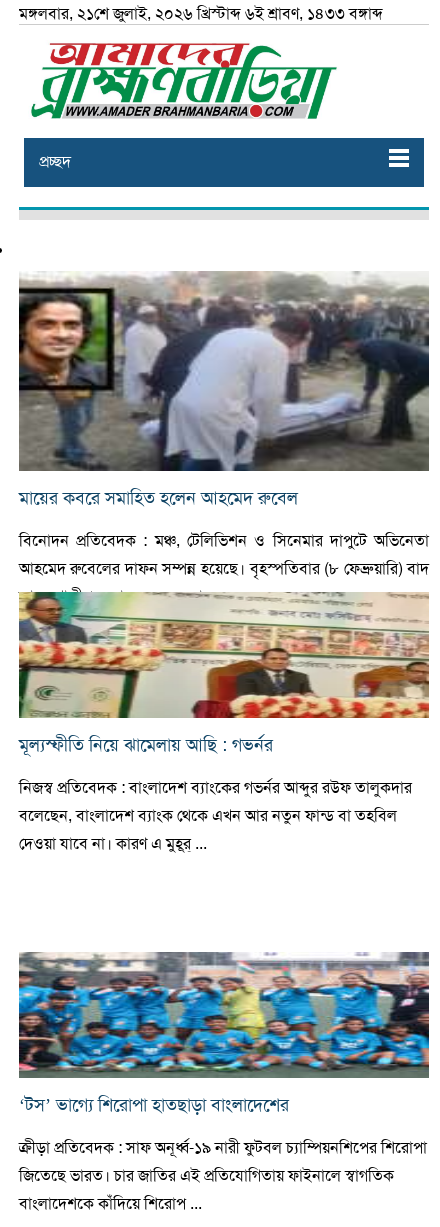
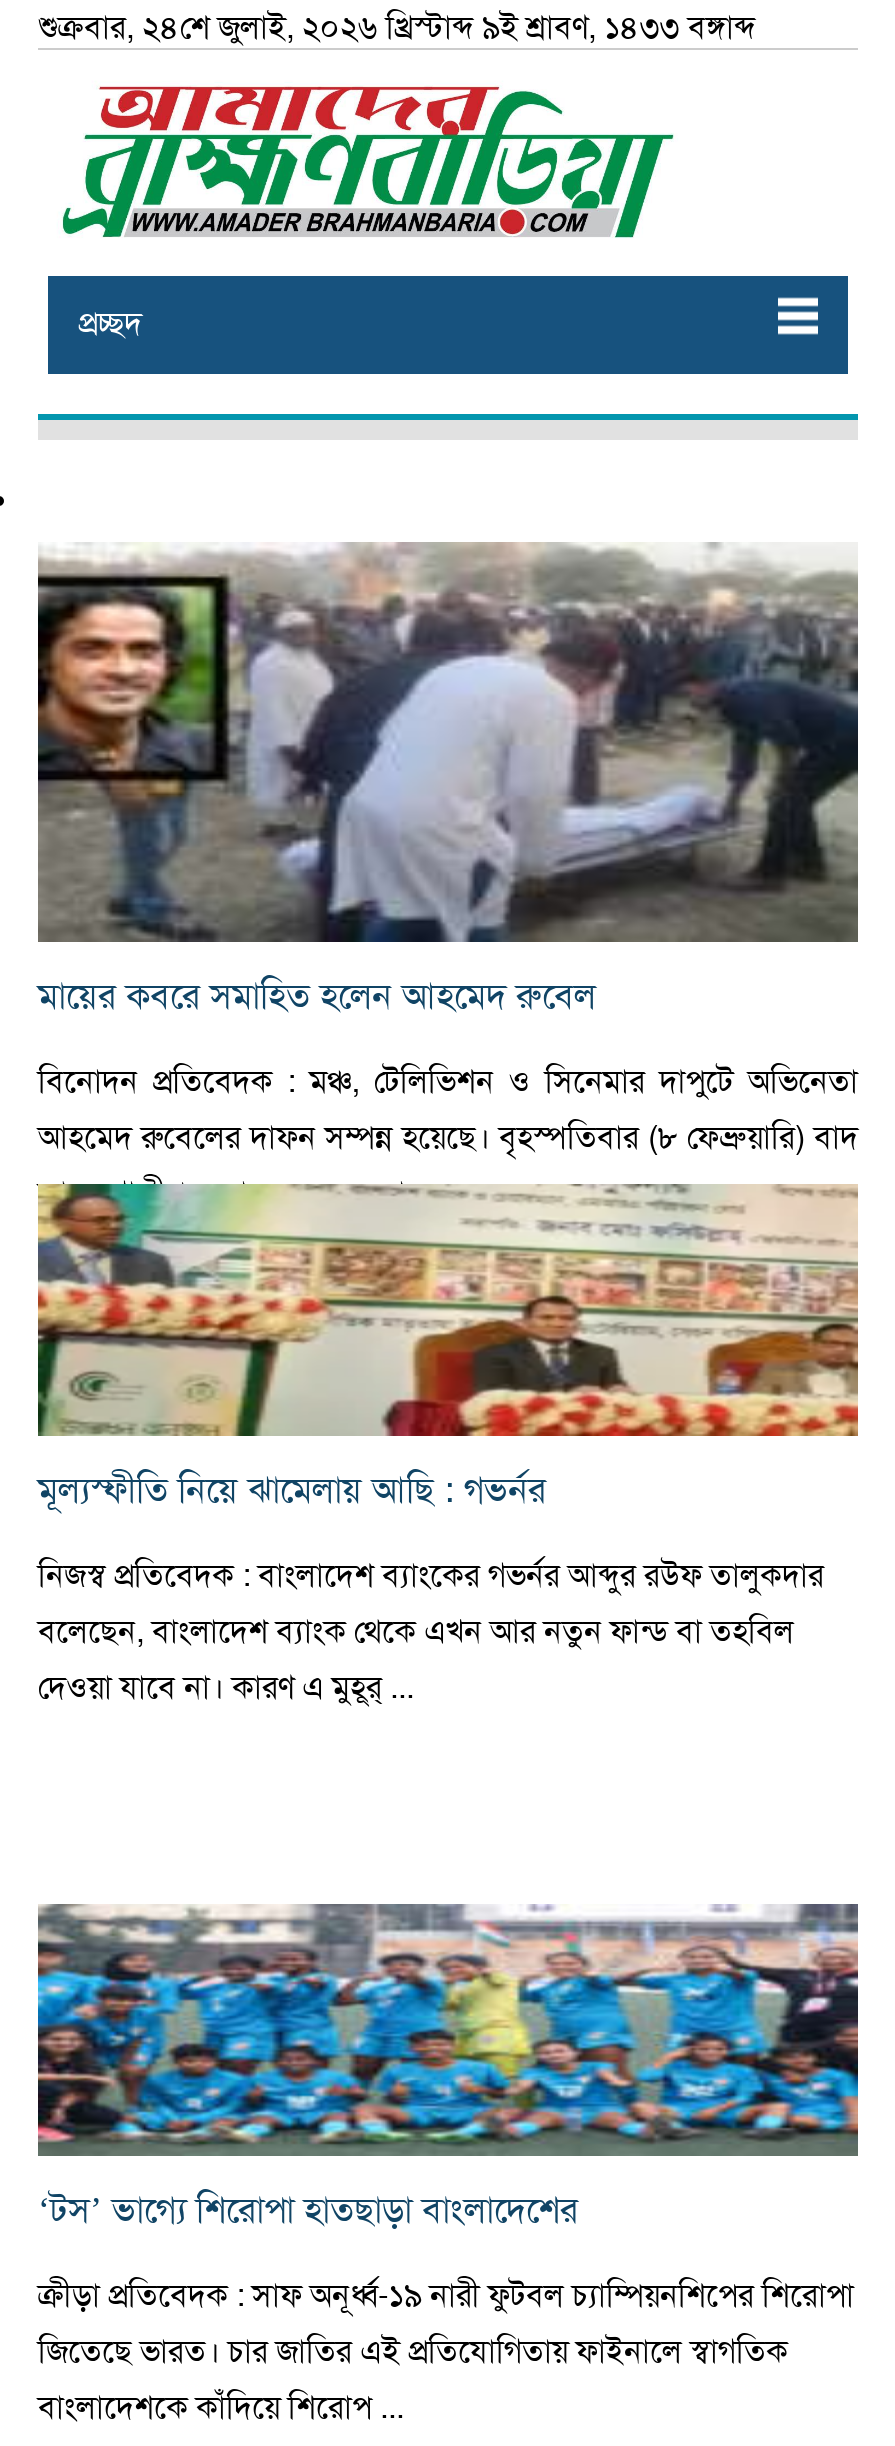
- মঙ্গলবার, ২১শে জুলাই, ২০২৬ খ্রিস্টাব্দ ৬ই শ্রাবণ, ১৪৩৩ বঙ্গাব্দ
+ শুক্রবার, ২৪শে জুলাই, ২০২৬ খ্রিস্টাব্দ ৯ই শ্রাবণ, ১৪৩৩ বঙ্গাব্দ
